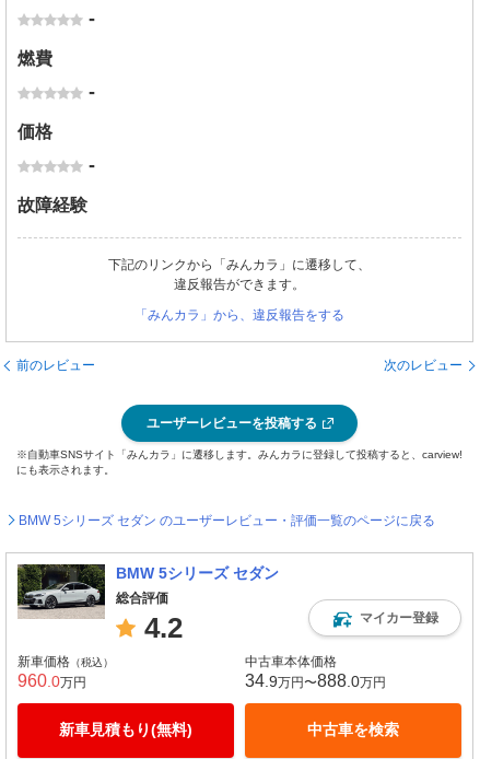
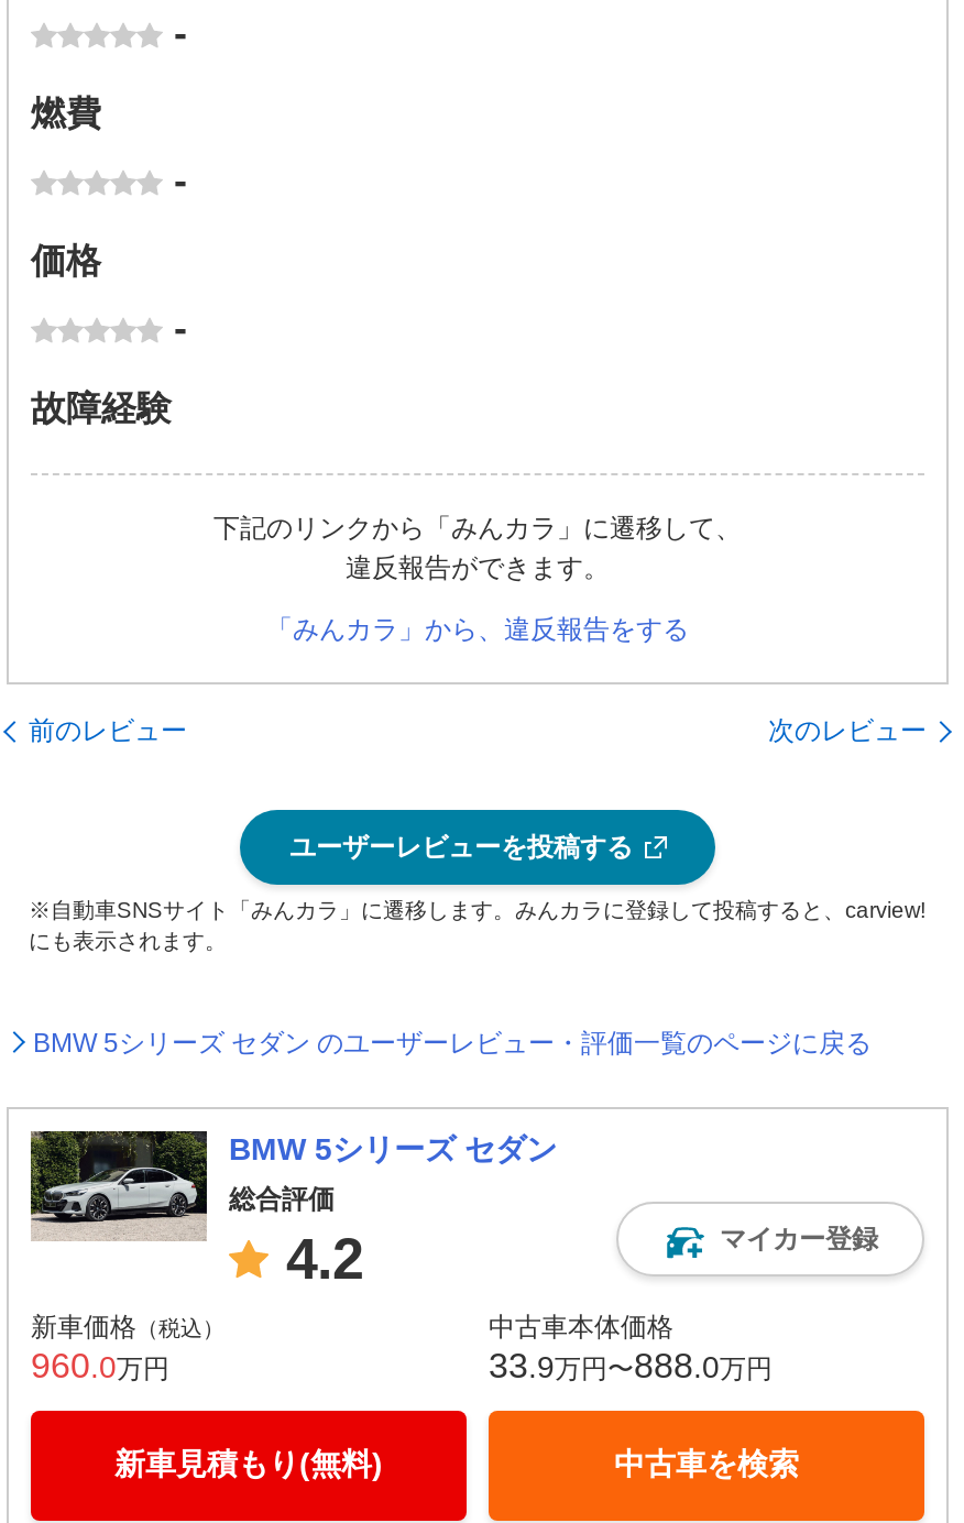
- 34.9万円〜888.0万円
+ 33.9万円〜888.0万円
